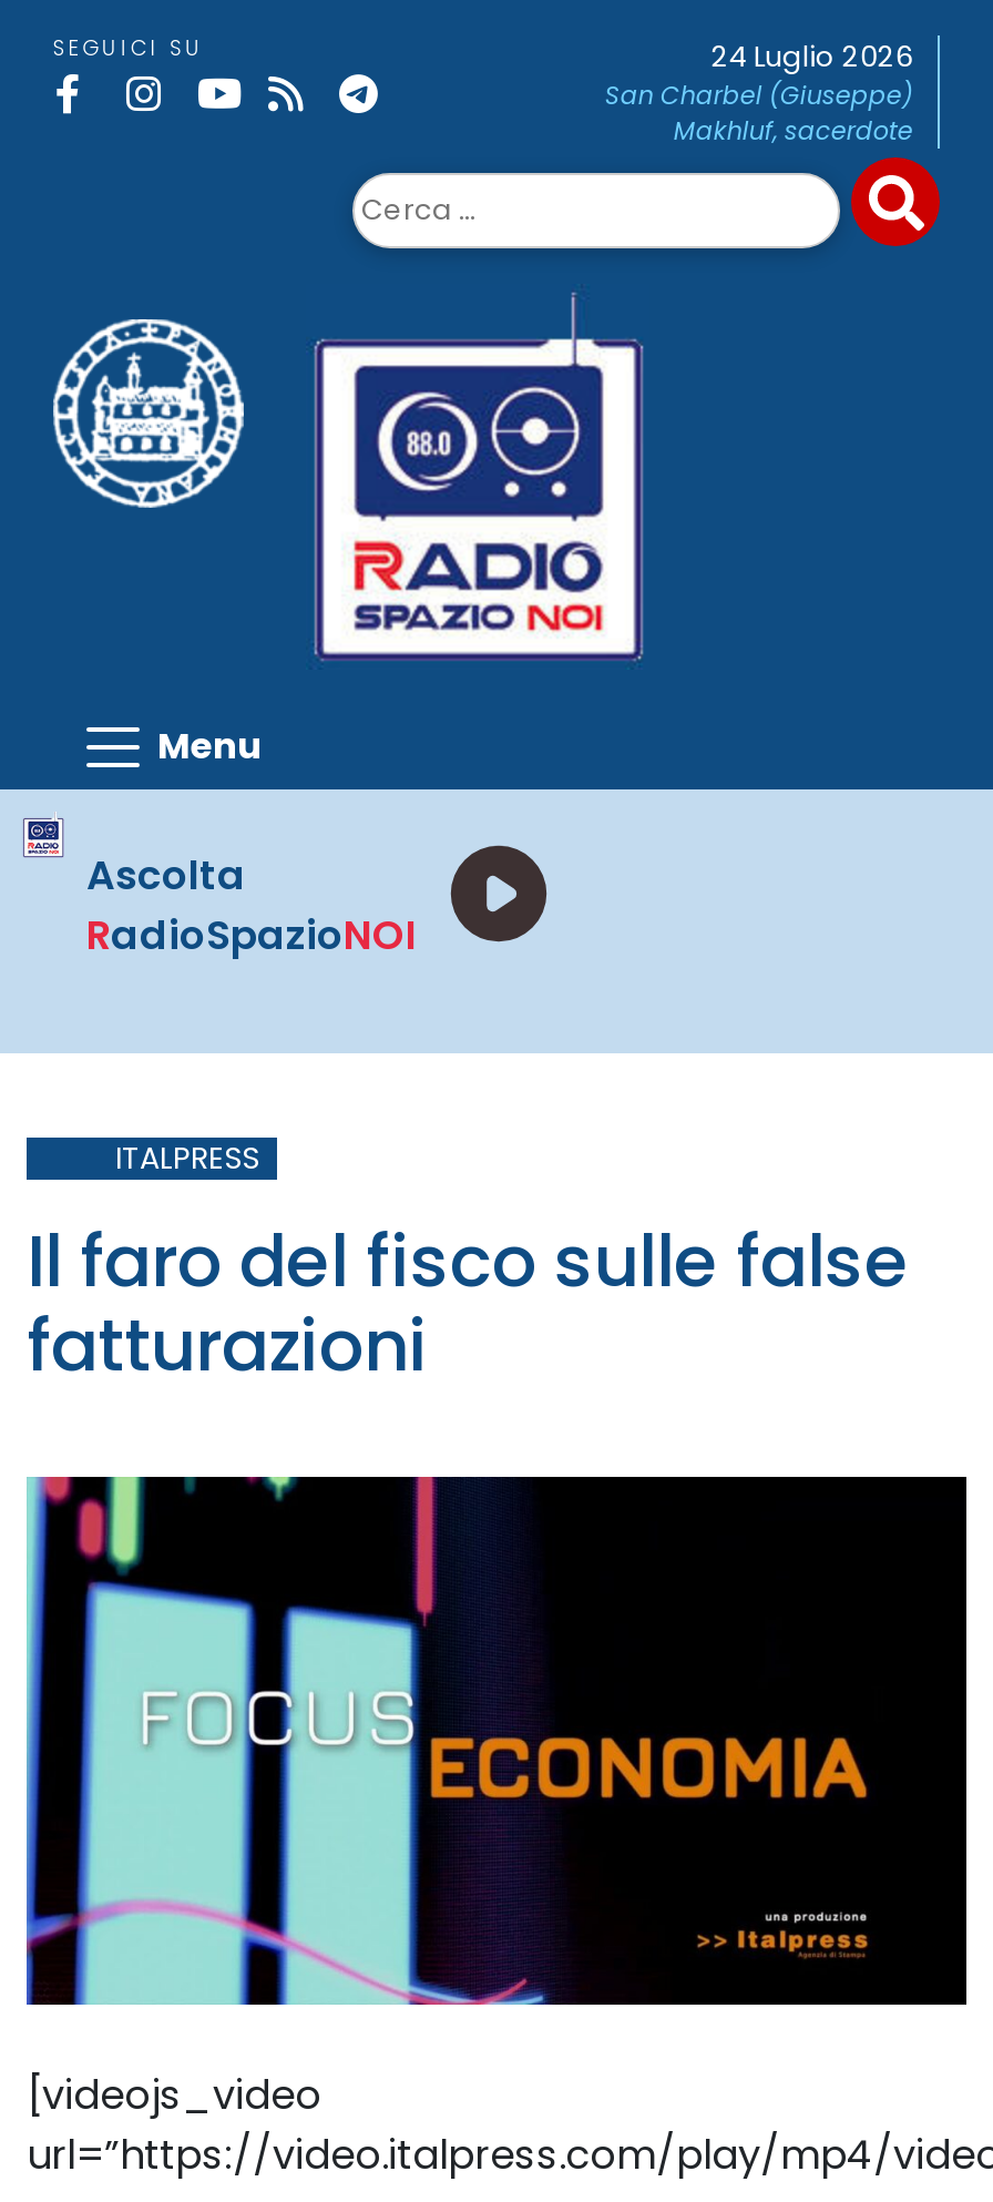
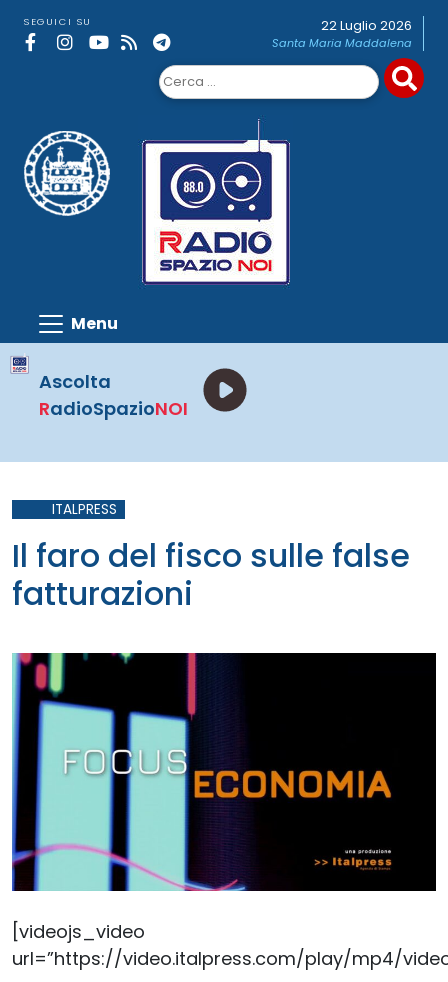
- 24 Luglio 2026
- San Charbel (Giuseppe)
- Makhluf, sacerdote
+ 22 Luglio 2026
+ Santa Maria Maddalena
